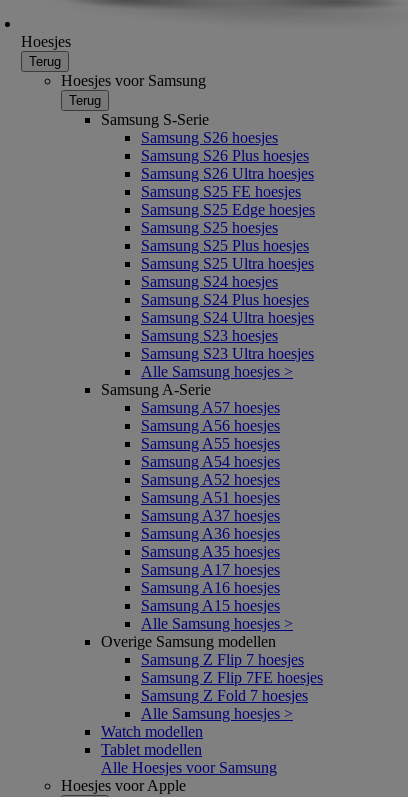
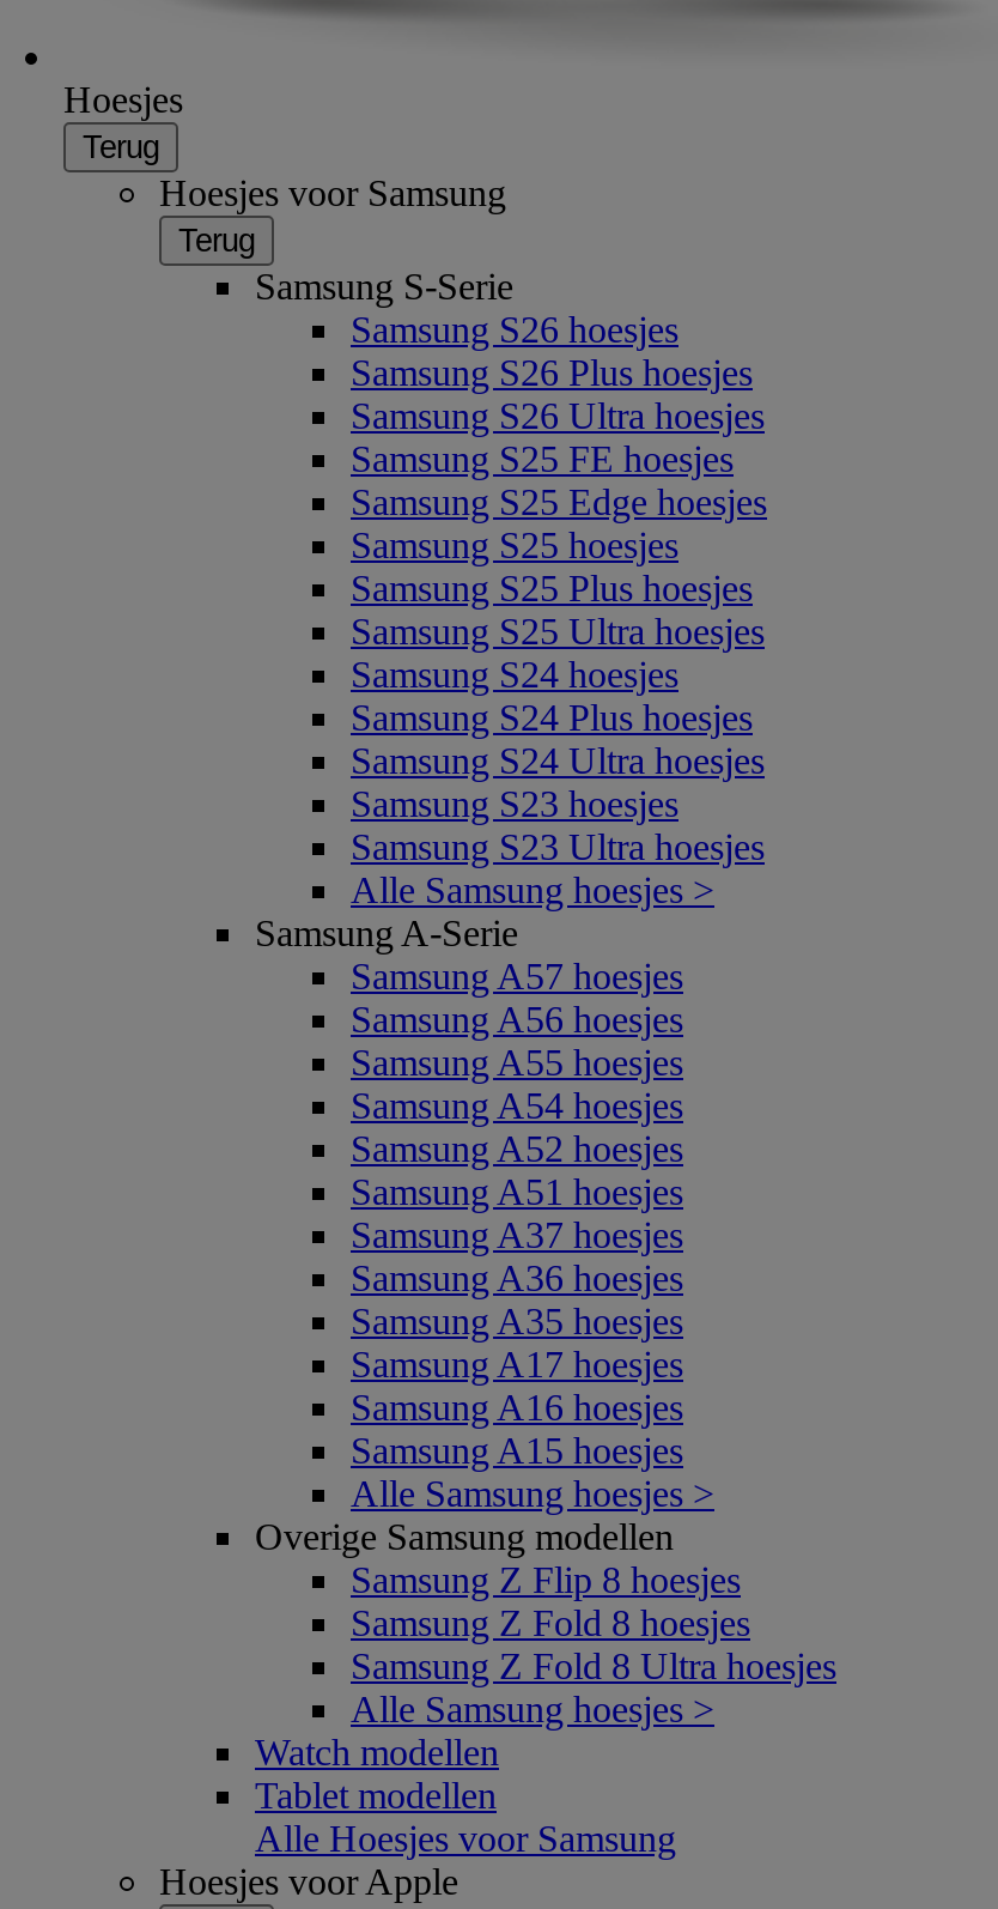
- Samsung Z Flip 7 hoesjes
- Samsung Z Flip 7FE hoesjes
- Samsung Z Fold 7 hoesjes
+ Samsung Z Flip 8 hoesjes
+ Samsung Z Fold 8 hoesjes
+ Samsung Z Fold 8 Ultra hoesjes
